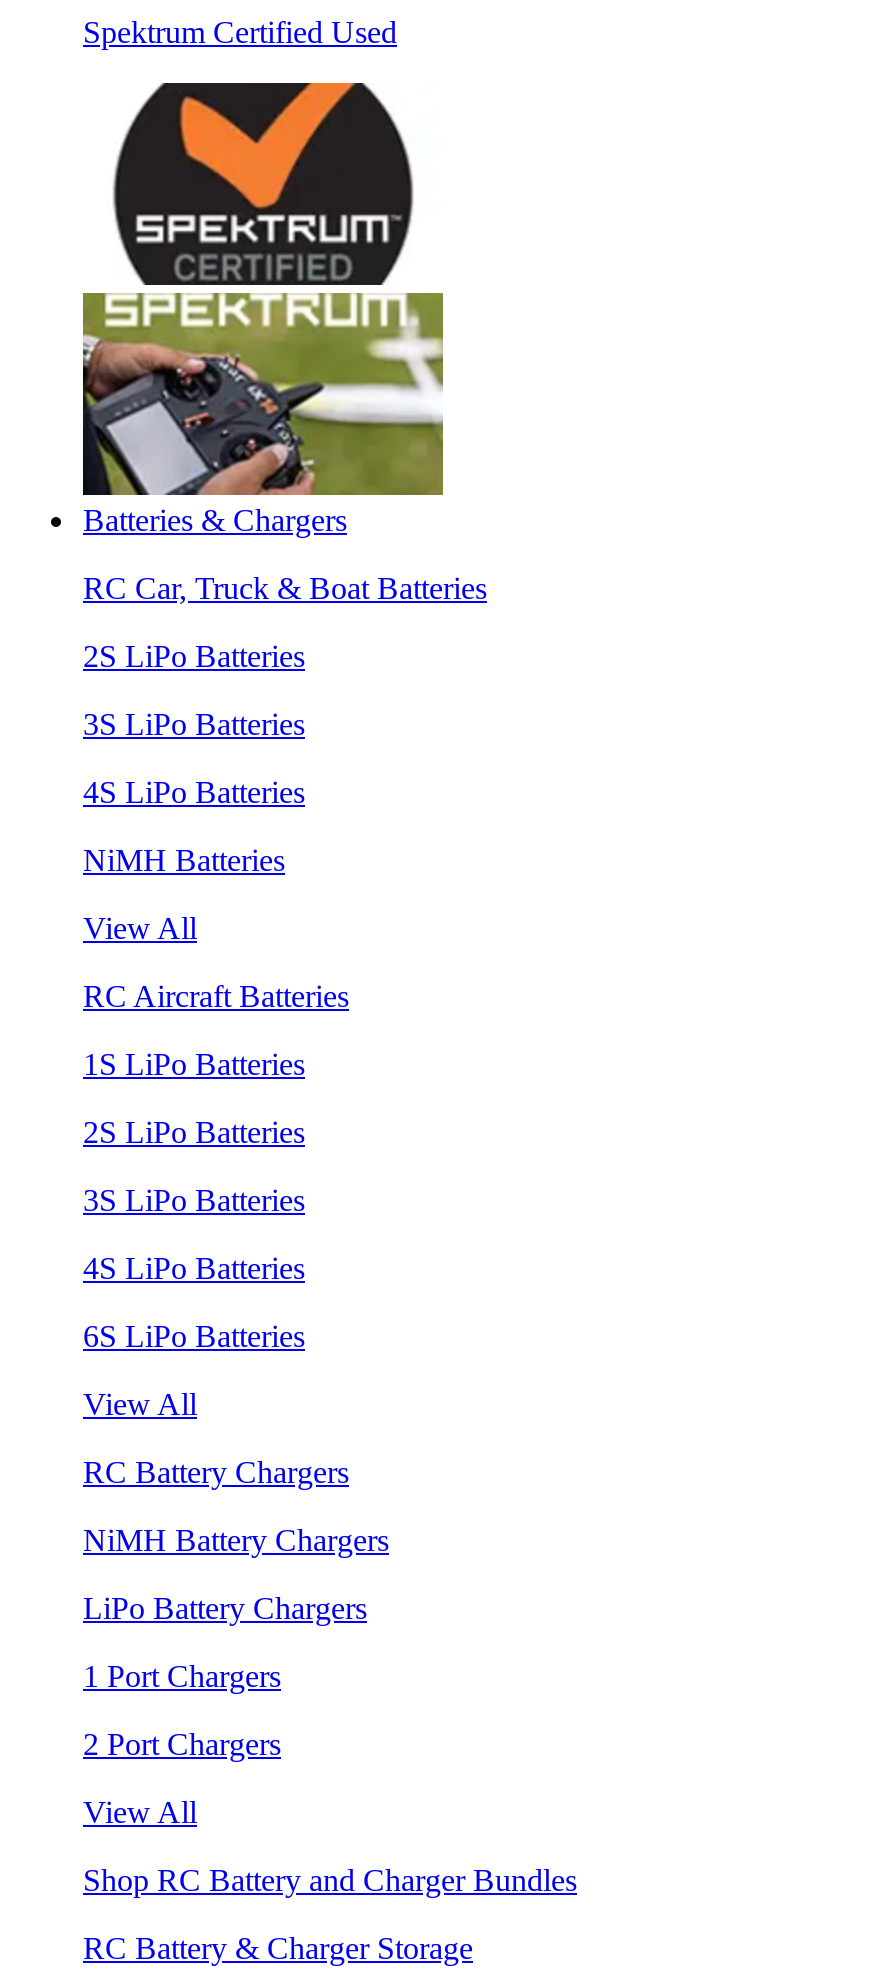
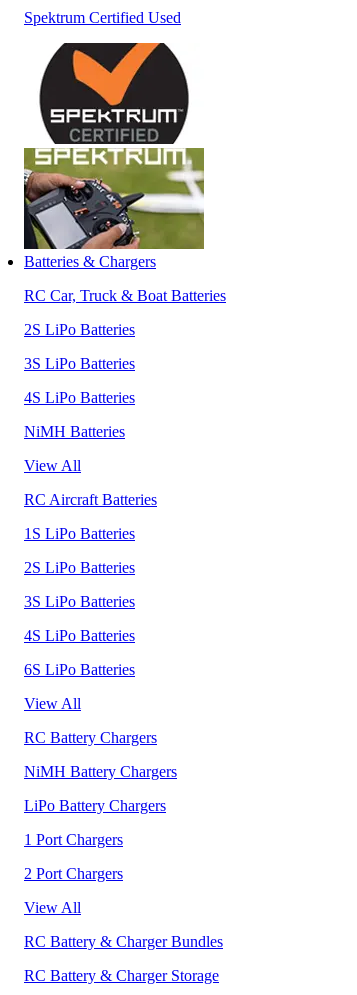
- Shop RC Battery and Charger Bundles
+ RC Battery & Charger Bundles
